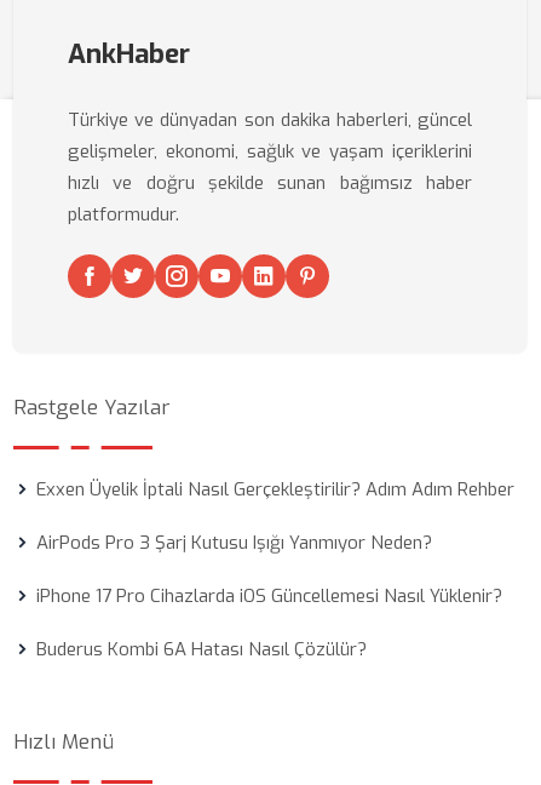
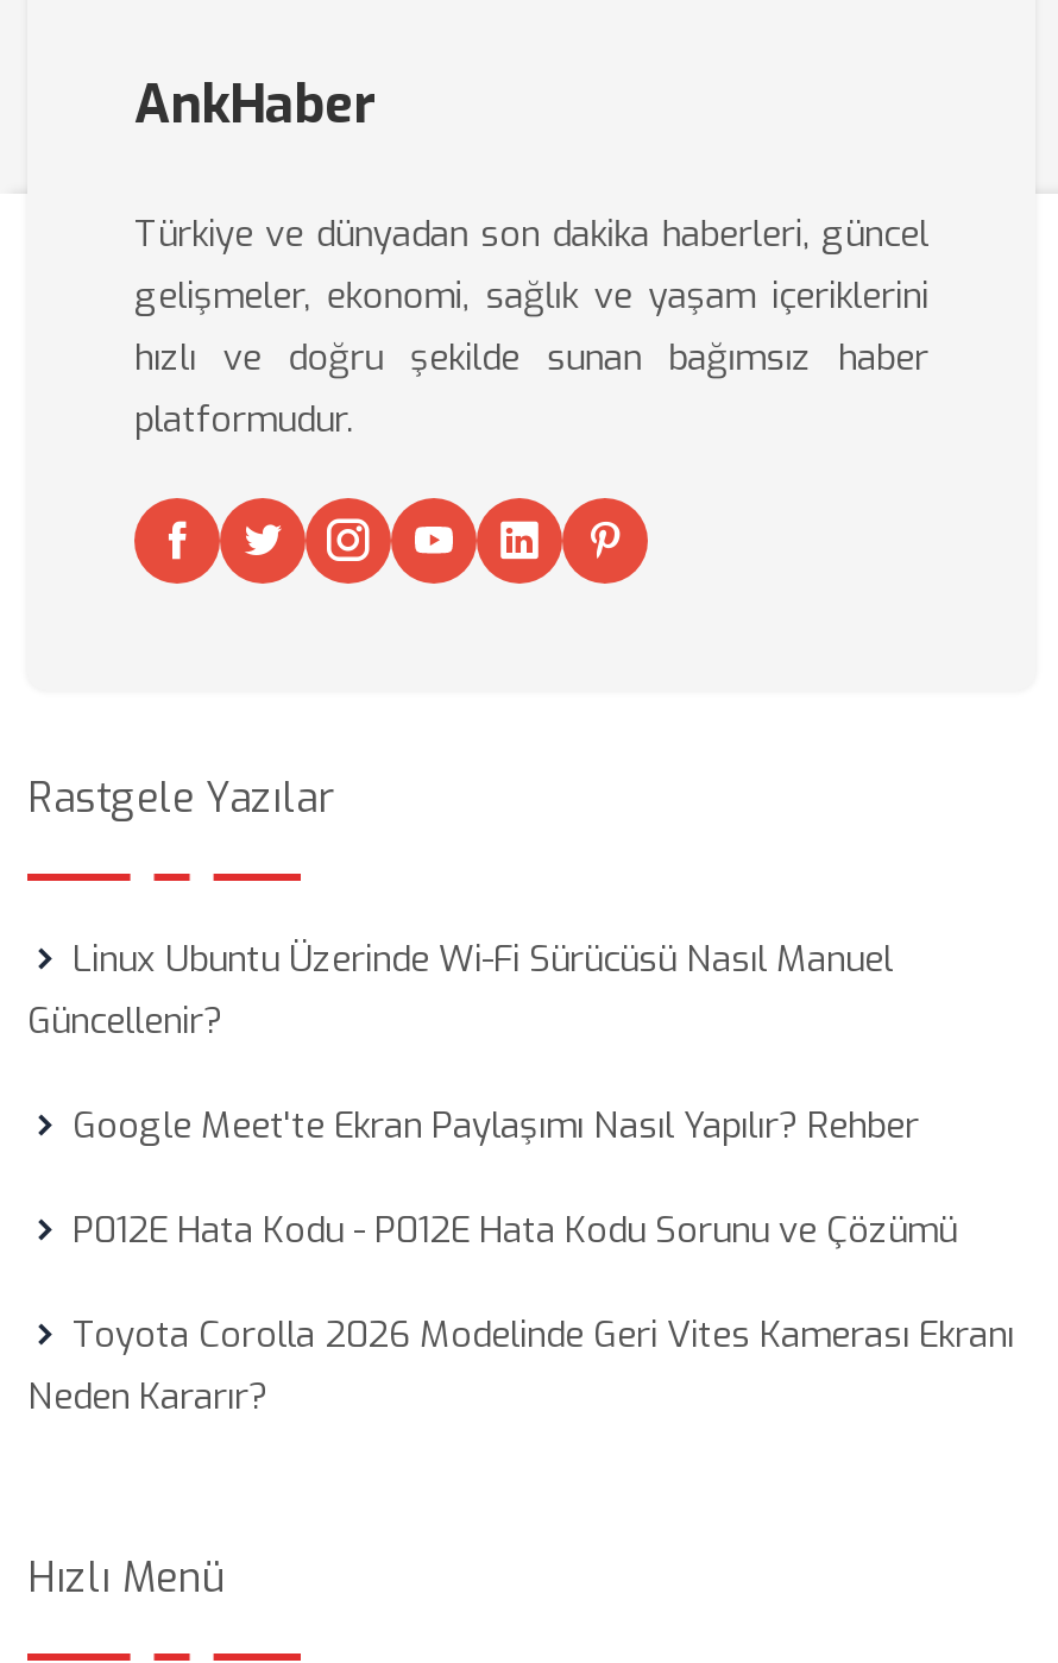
- Exxen Üyelik İptali Nasıl Gerçekleştirilir? Adım Adım Rehber
+ Linux Ubuntu Üzerinde Wi-Fi Sürücüsü Nasıl Manuel
+ Güncellenir?

- AirPods Pro 3 Şarj Kutusu Işığı Yanmıyor Neden?
+ Google Meet'te Ekran Paylaşımı Nasıl Yapılır? Rehber

- iPhone 17 Pro Cihazlarda iOS Güncellemesi Nasıl Yüklenir?
+ P012E Hata Kodu - P012E Hata Kodu Sorunu ve Çözümü

- Buderus Kombi 6A Hatası Nasıl Çözülür?
+ Toyota Corolla 2026 Modelinde Geri Vites Kamerası Ekranı
+ Neden Kararır?
